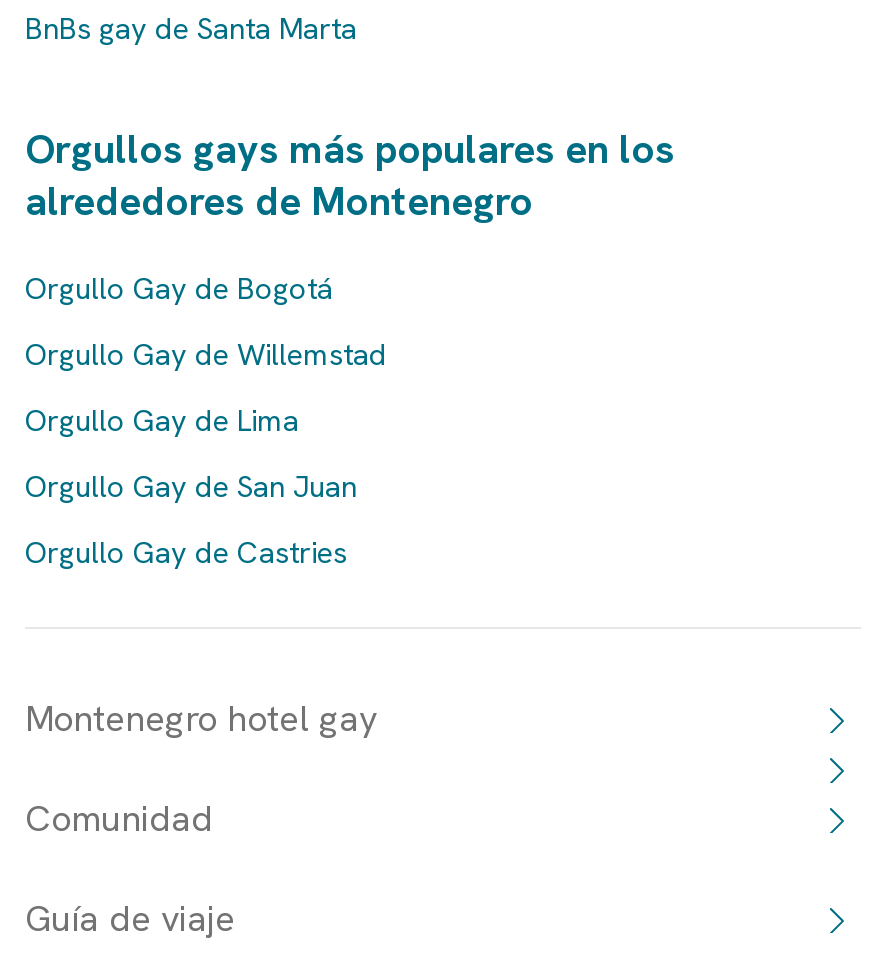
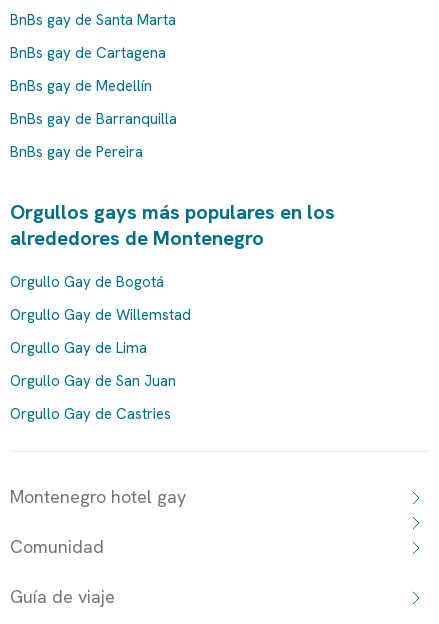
+ BnBs gay de Cartagena
+ BnBs gay de Medellín
+ BnBs gay de Barranquilla
+ BnBs gay de Pereira
